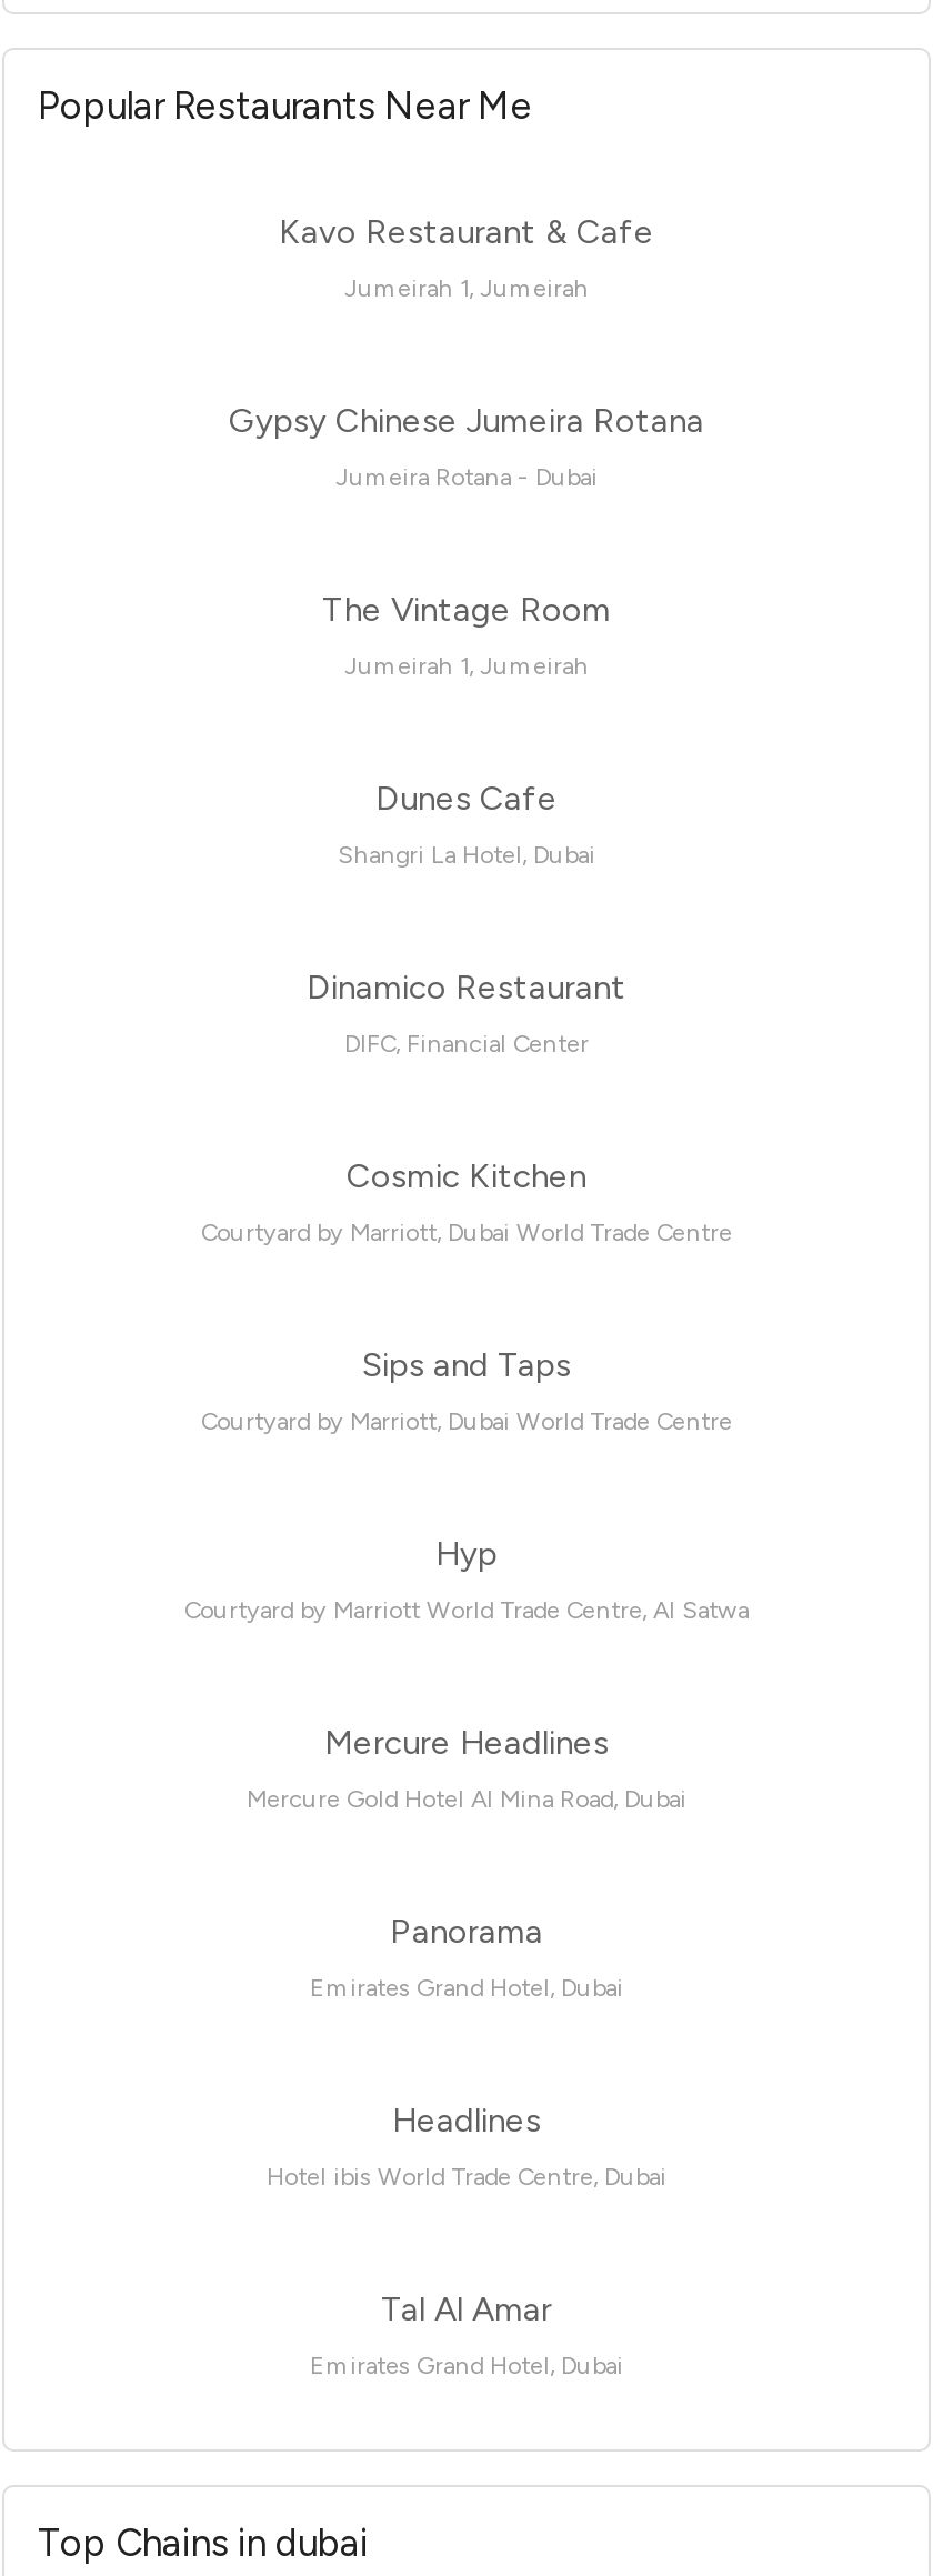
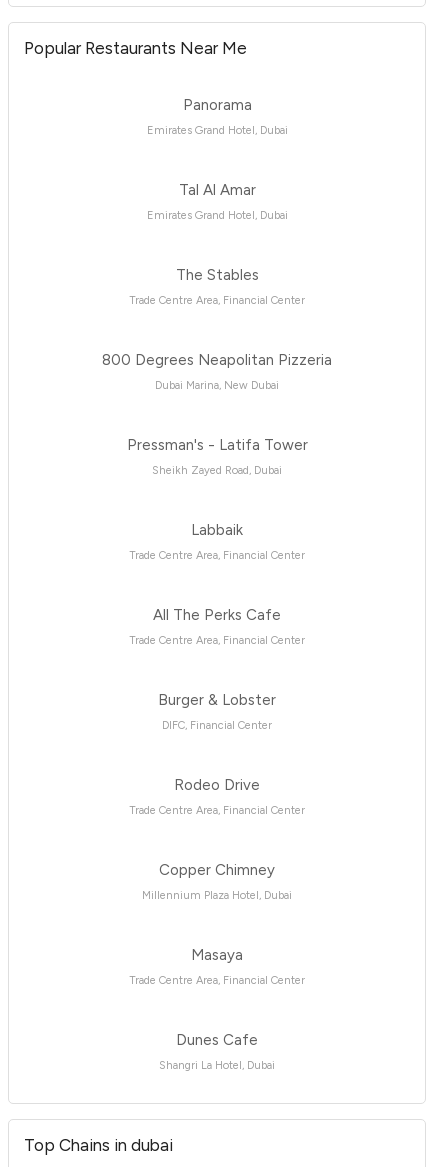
- Kavo Restaurant & Cafe
- Jumeirah 1, Jumeirah
- Gypsy Chinese Jumeira Rotana
- Jumeira Rotana - Dubai
- The Vintage Room
- Jumeirah 1, Jumeirah
- Dinamico Restaurant
- Cosmic Kitchen
- Courtyard by Marriott, Dubai World Trade Centre
- Sips and Taps
- Courtyard by Marriott, Dubai World Trade Centre
- Hyp
- Courtyard by Marriott World Trade Centre, Al Satwa
- Mercure Headlines
- Mercure Gold Hotel Al Mina Road, Dubai

moved down: Dunes Cafe | Shangri La Hotel, Dubai

moved down: DIFC, Financial Center

moved up: Panorama | Emirates Grand Hotel, Dubai

- Headlines
- Hotel ibis World Trade Centre, Dubai

moved up: Tal Al Amar | Emirates Grand Hotel, Dubai

+ The Stables
+ Trade Centre Area, Financial Center
+ 800 Degrees Neapolitan Pizzeria
+ Dubai Marina, New Dubai
+ Pressman's - Latifa Tower
+ Sheikh Zayed Road, Dubai
+ Labbaik
+ Trade Centre Area, Financial Center
+ All The Perks Cafe
+ Trade Centre Area, Financial Center
+ Burger & Lobster
+ Rodeo Drive
+ Trade Centre Area, Financial Center
+ Copper Chimney
+ Millennium Plaza Hotel, Dubai
+ Masaya
+ Trade Centre Area, Financial Center
